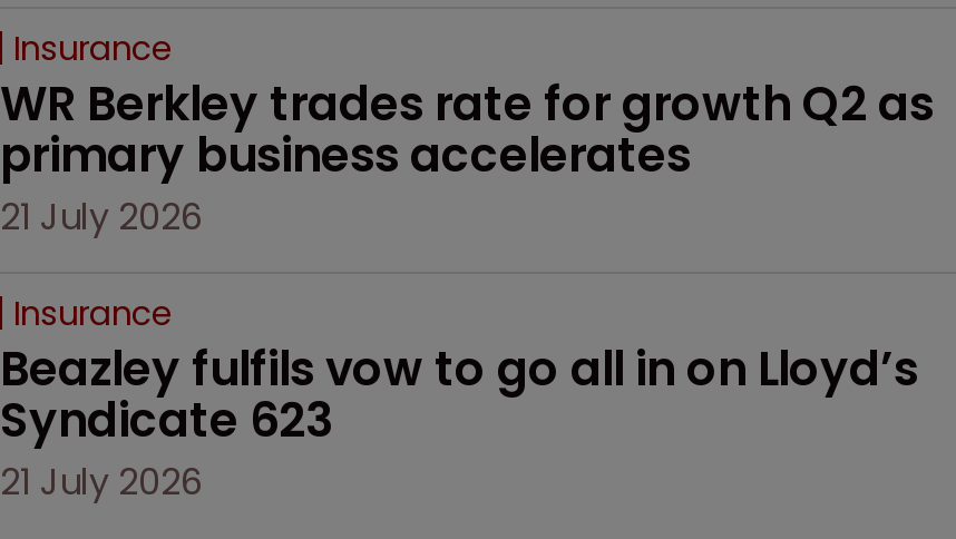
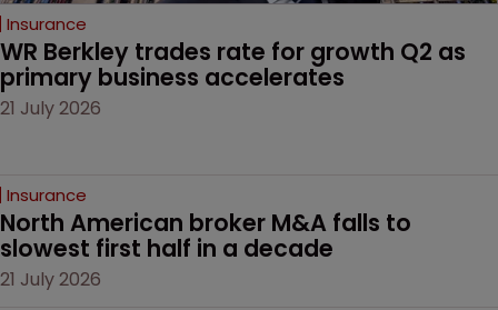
- Beazley fulfils vow to go all in on Lloyd’s
- Syndicate 623
+ North American broker M&A falls to
+ slowest first half in a decade
